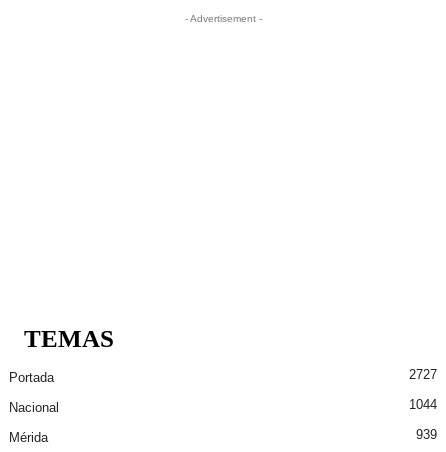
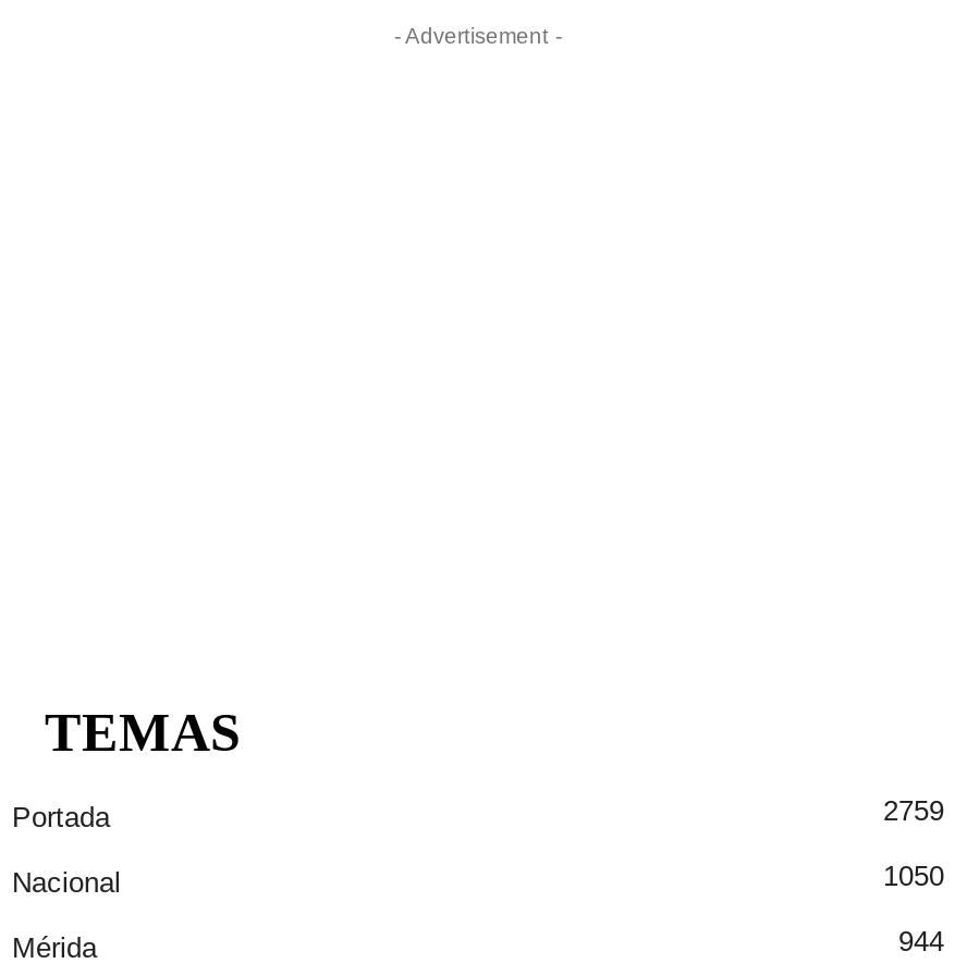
- 2727
+ 2759

- 1044
+ 1050

- 939
+ 944
